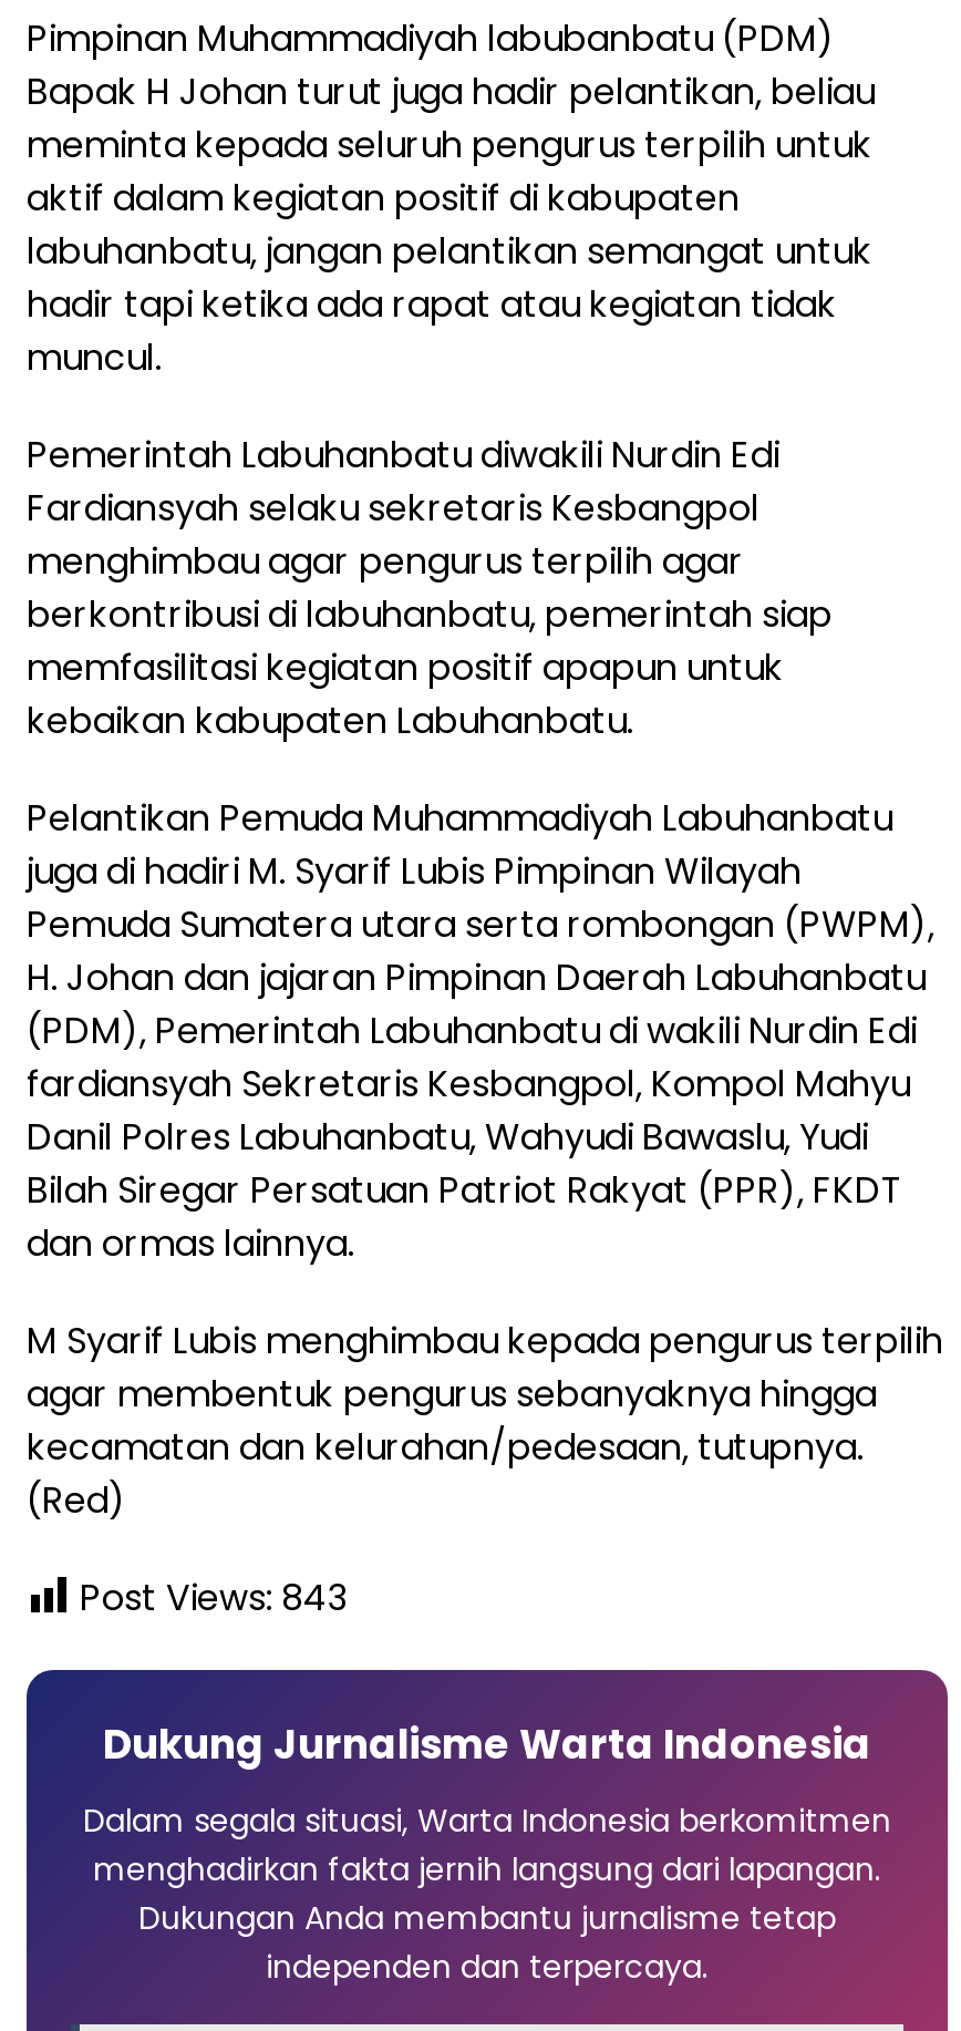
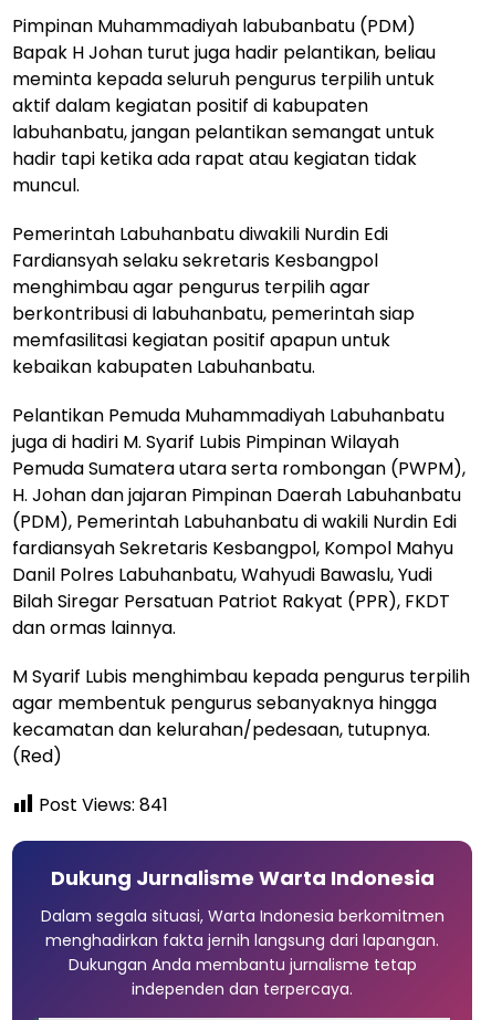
- Post Views: 843
+ Post Views: 841
